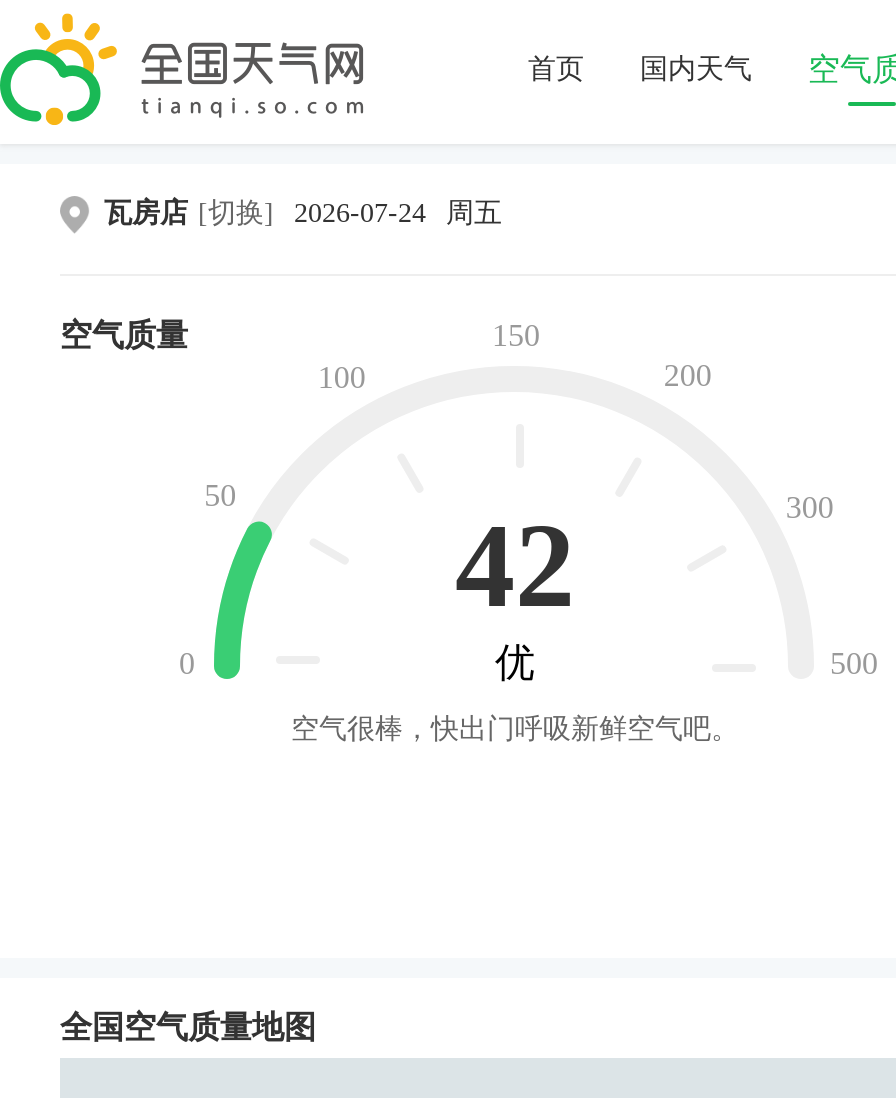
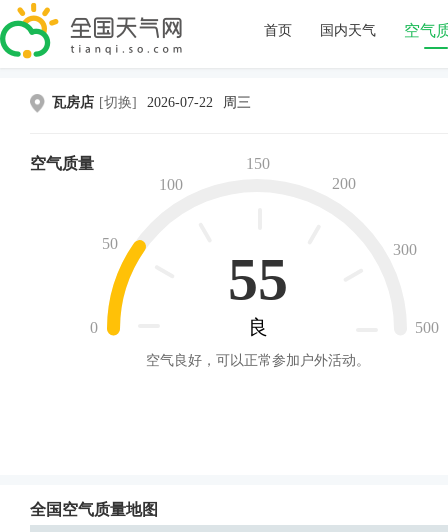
- 2026-07-24
+ 2026-07-22

- 周五
+ 周三

- [image]
- 空气很棒，快出门呼吸新鲜空气吧。
+ [image]
+ 空气良好，可以正常参加户外活动。

- 42
- 优
+ 55
+ 良
